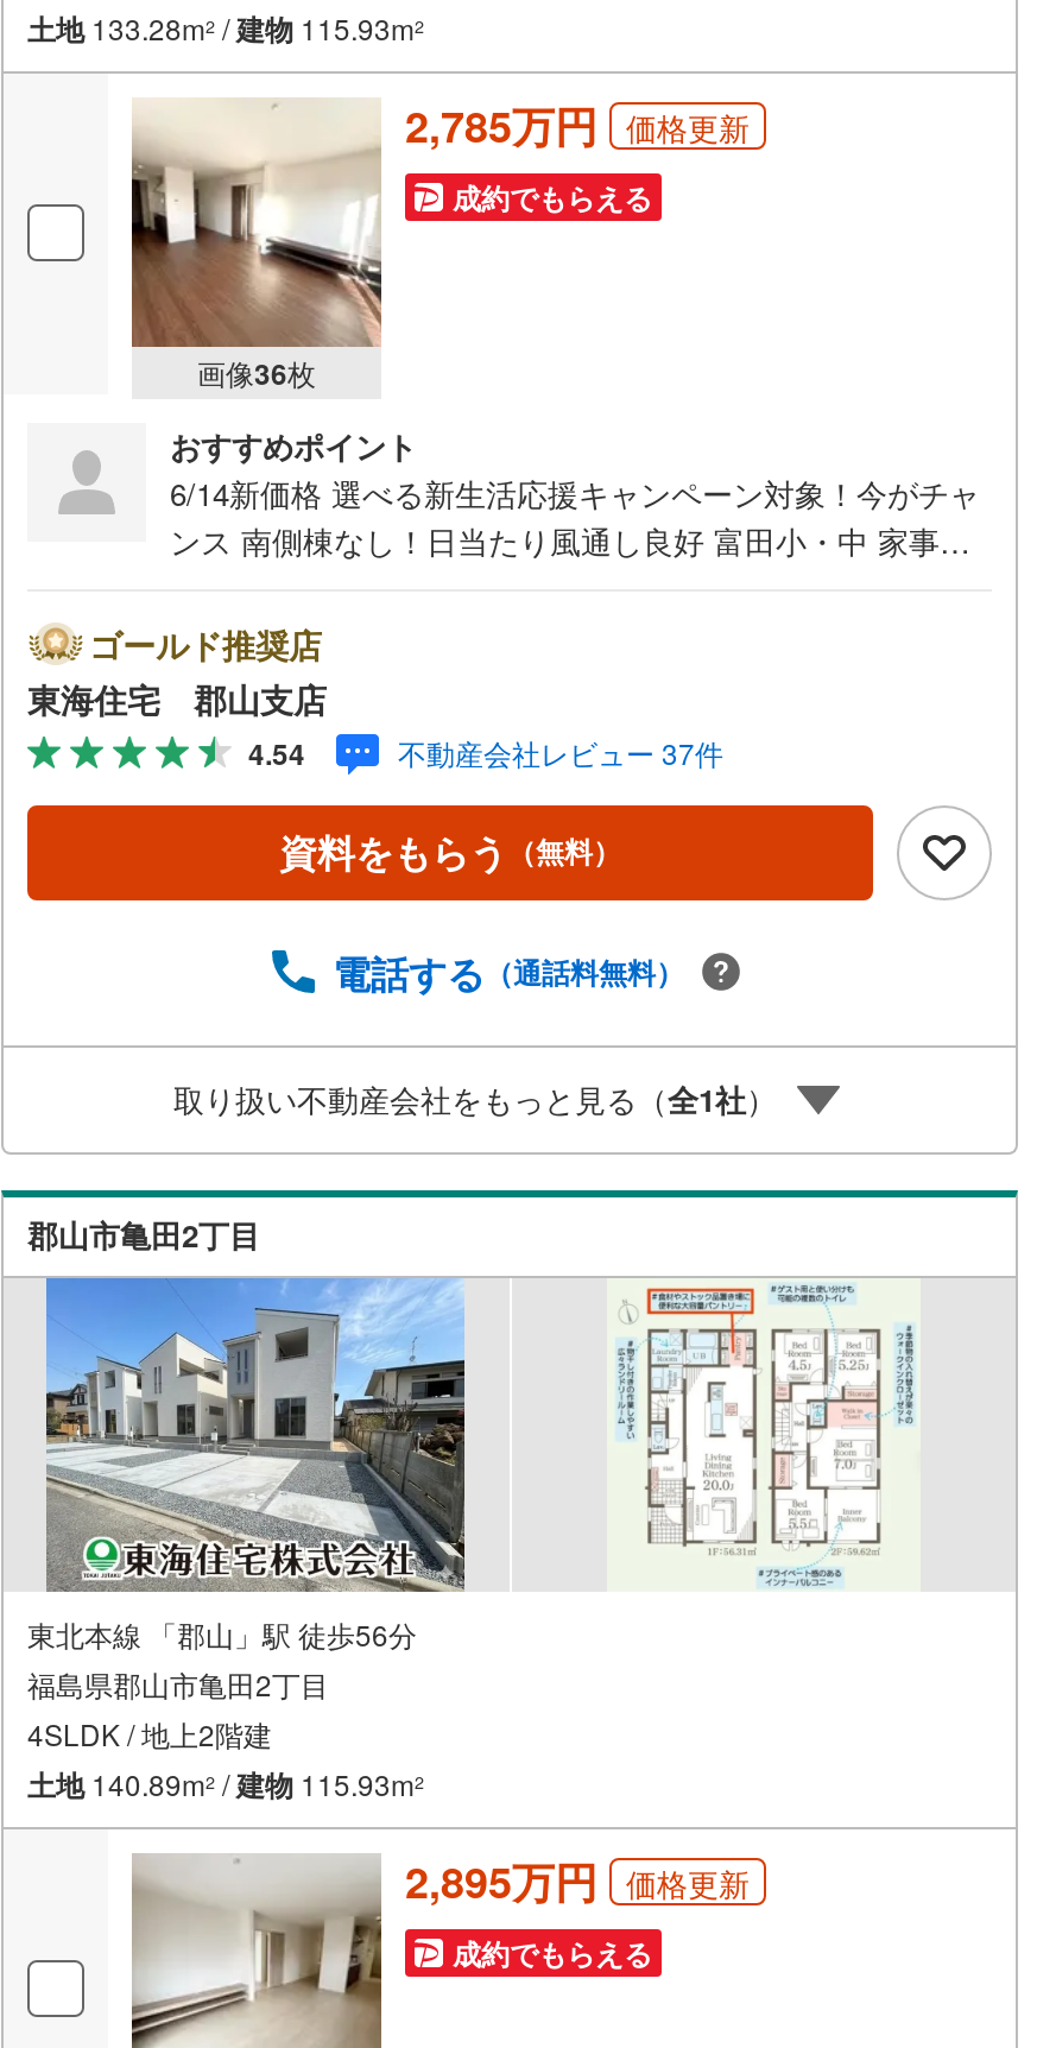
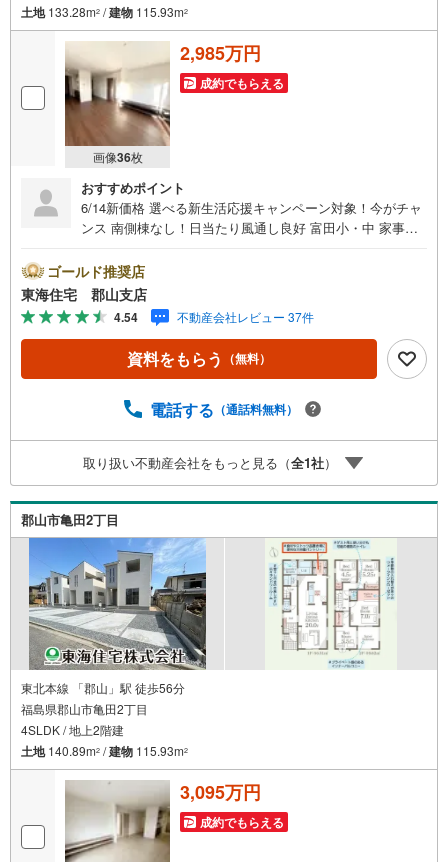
- 2,785万円
- 価格更新
+ 2,985万円

- 2,895万円
- 価格更新
+ 3,095万円
